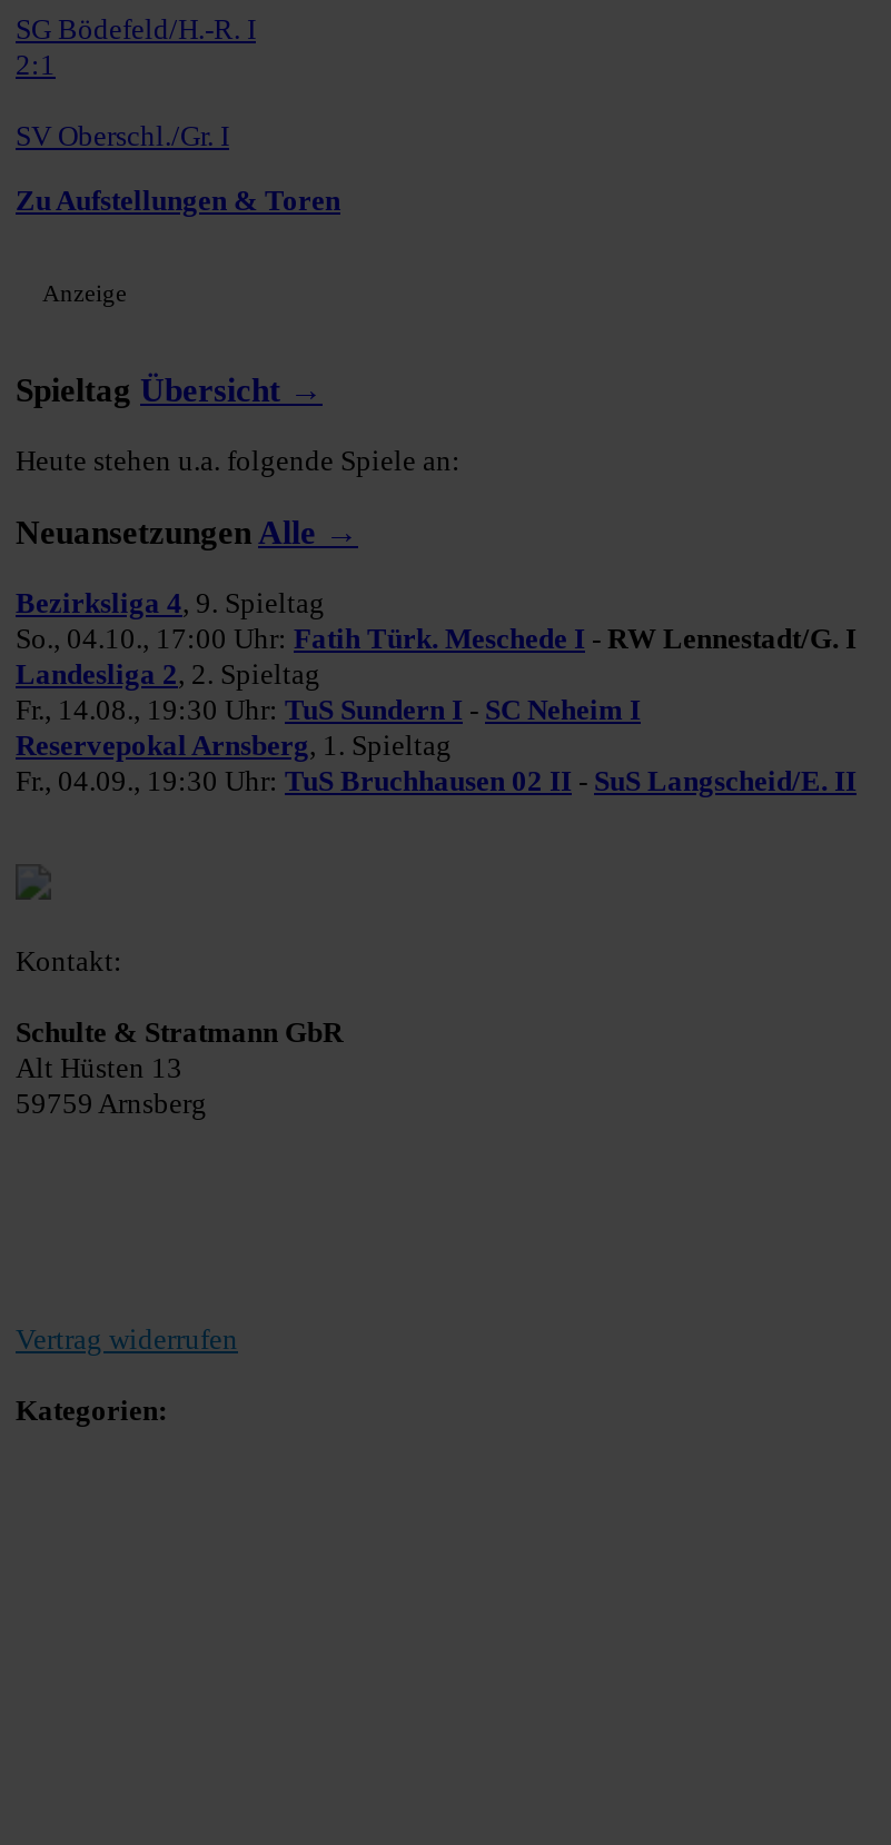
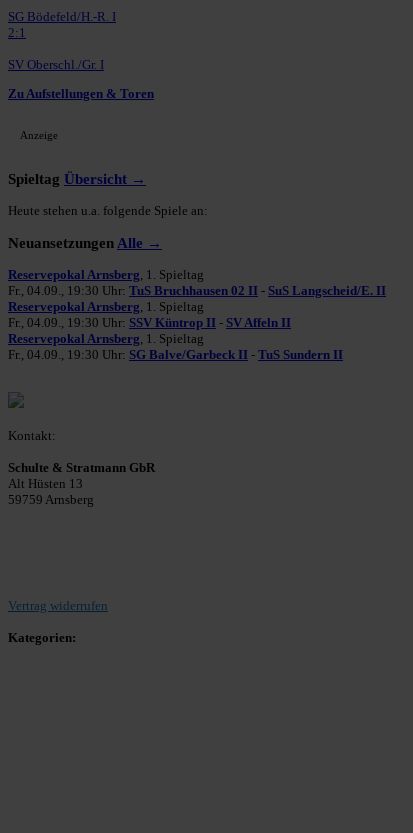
- Bezirksliga 4, 9. Spieltag
- So., 04.10., 17:00 Uhr: Fatih Türk. Meschede I - RW Lennestadt/G. I
- Landesliga 2, 2. Spieltag
- Fr., 14.08., 19:30 Uhr: TuS Sundern I - SC Neheim I

moved up: Reservepokal Arnsberg, 1. Spieltag | Fr., 04.09., 19:30 Uhr: TuS Bruchhausen 02 II - SuS Langscheid/E. II

+ Reservepokal Arnsberg, 1. Spieltag
+ Fr., 04.09., 19:30 Uhr: SSV Küntrop II - SV Affeln II
+ Reservepokal Arnsberg, 1. Spieltag
+ Fr., 04.09., 19:30 Uhr: SG Balve/Garbeck II - TuS Sundern II
